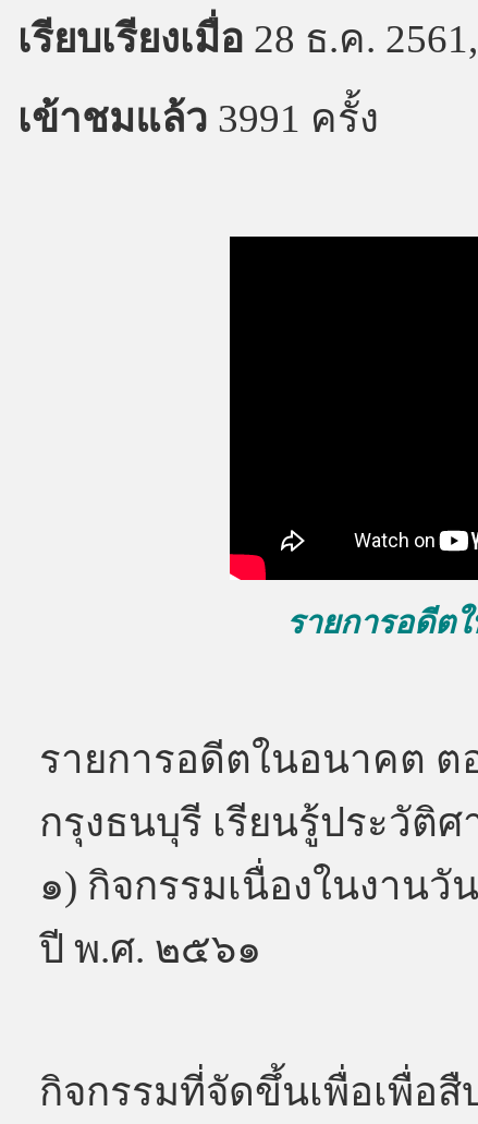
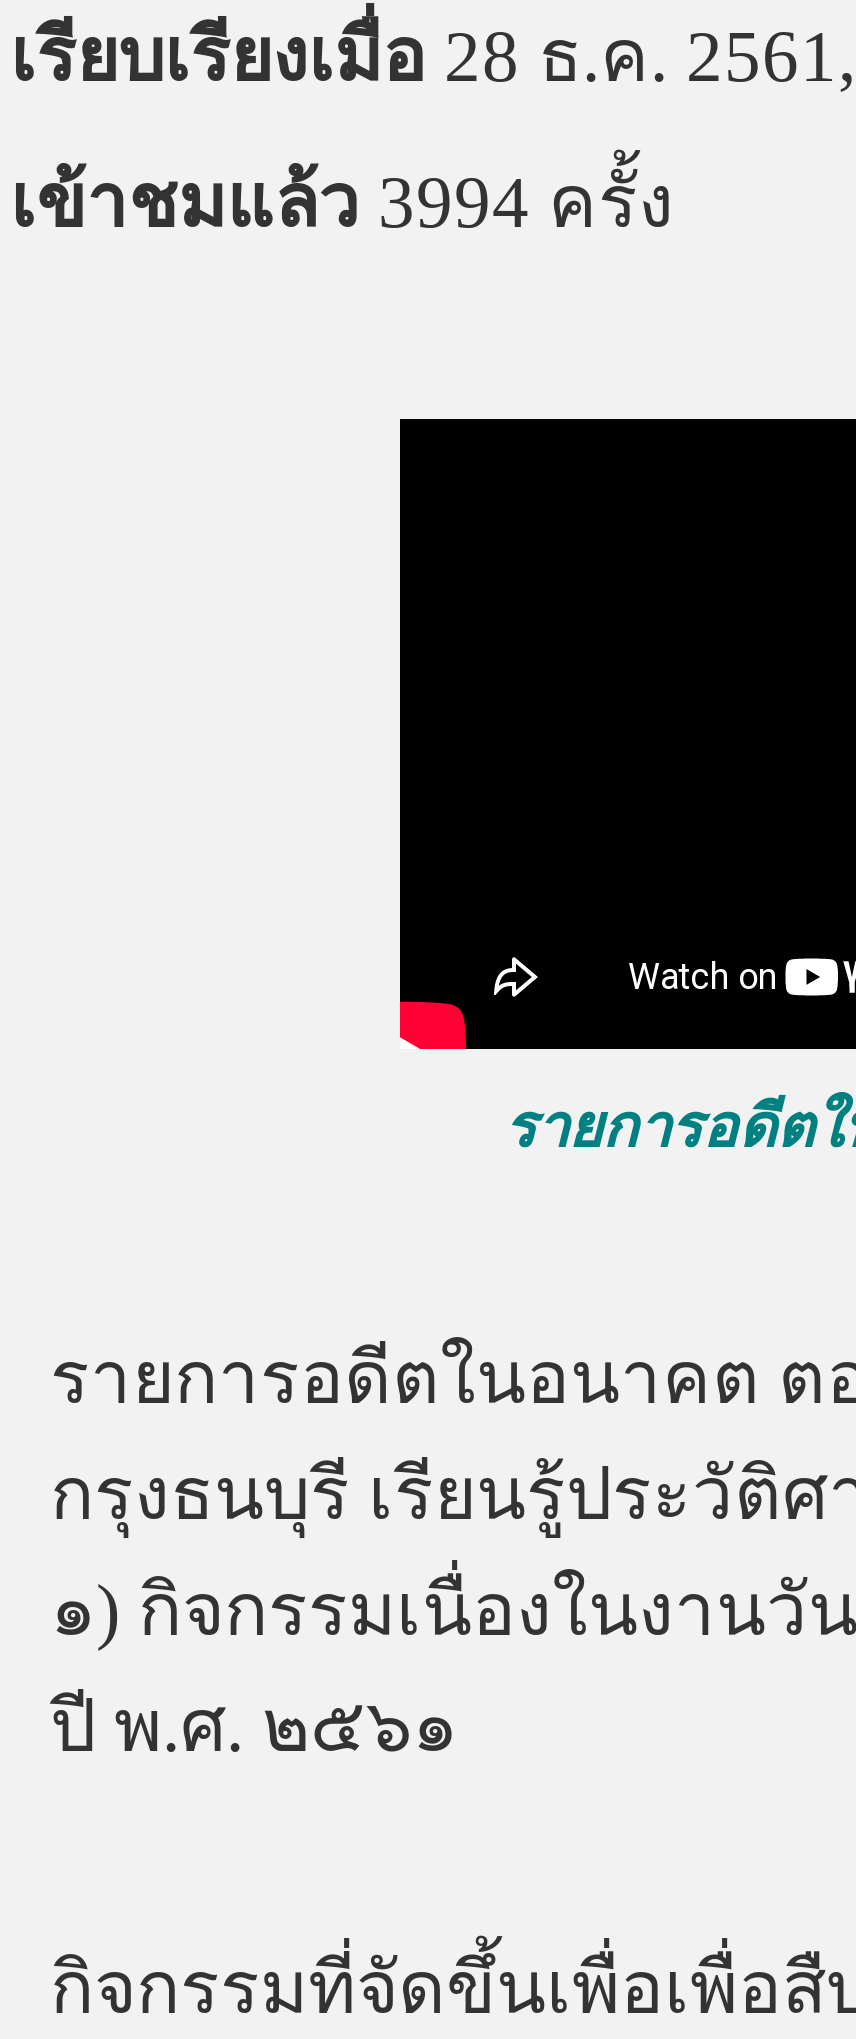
- เข้าชมแล้ว3991 ครั้ง
+ เข้าชมแล้ว3994 ครั้ง
